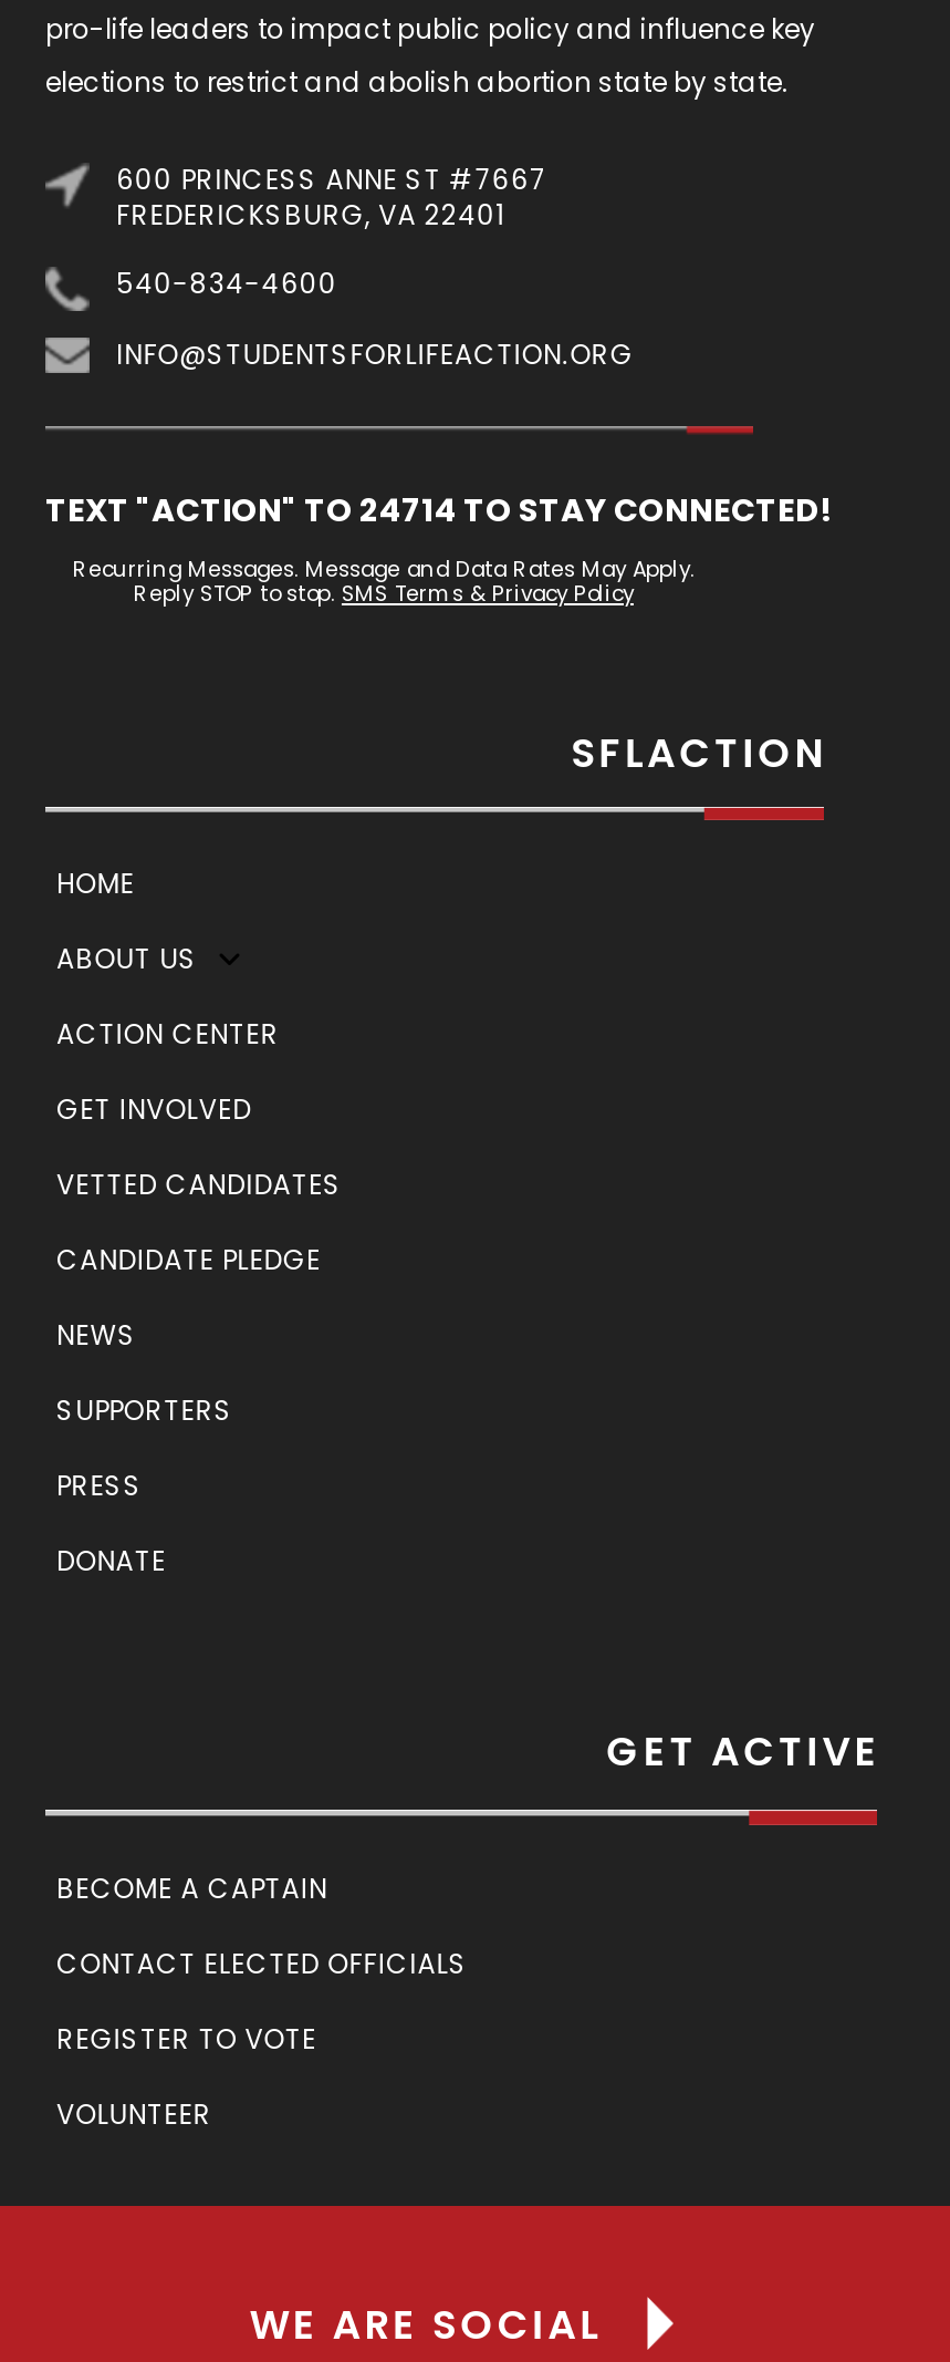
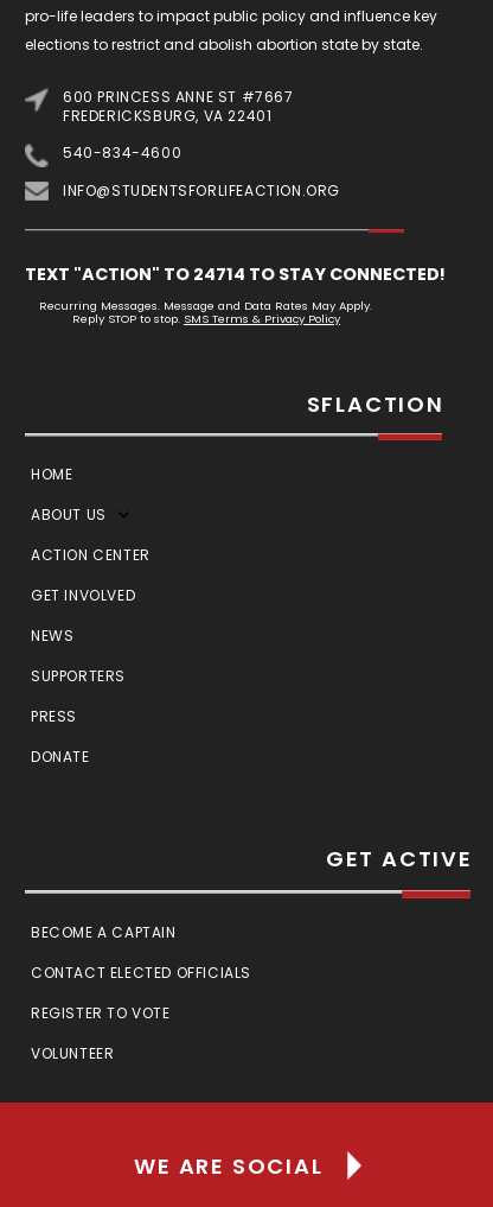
- VETTED CANDIDATES
- CANDIDATE PLEDGE
